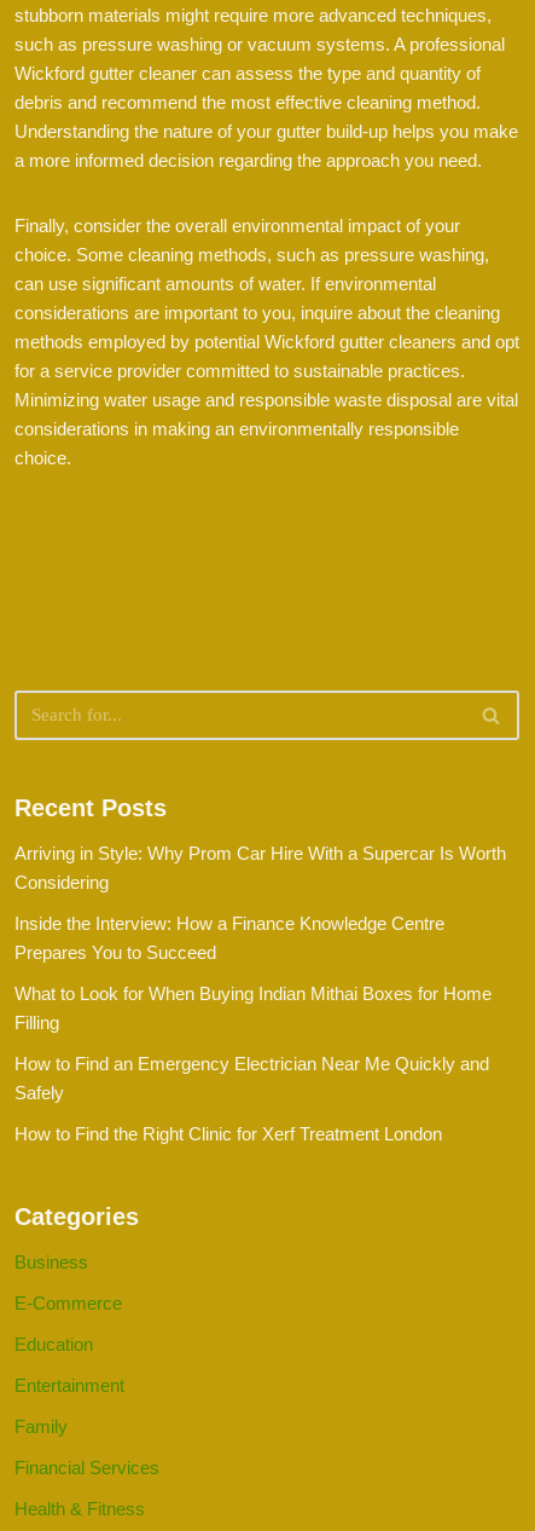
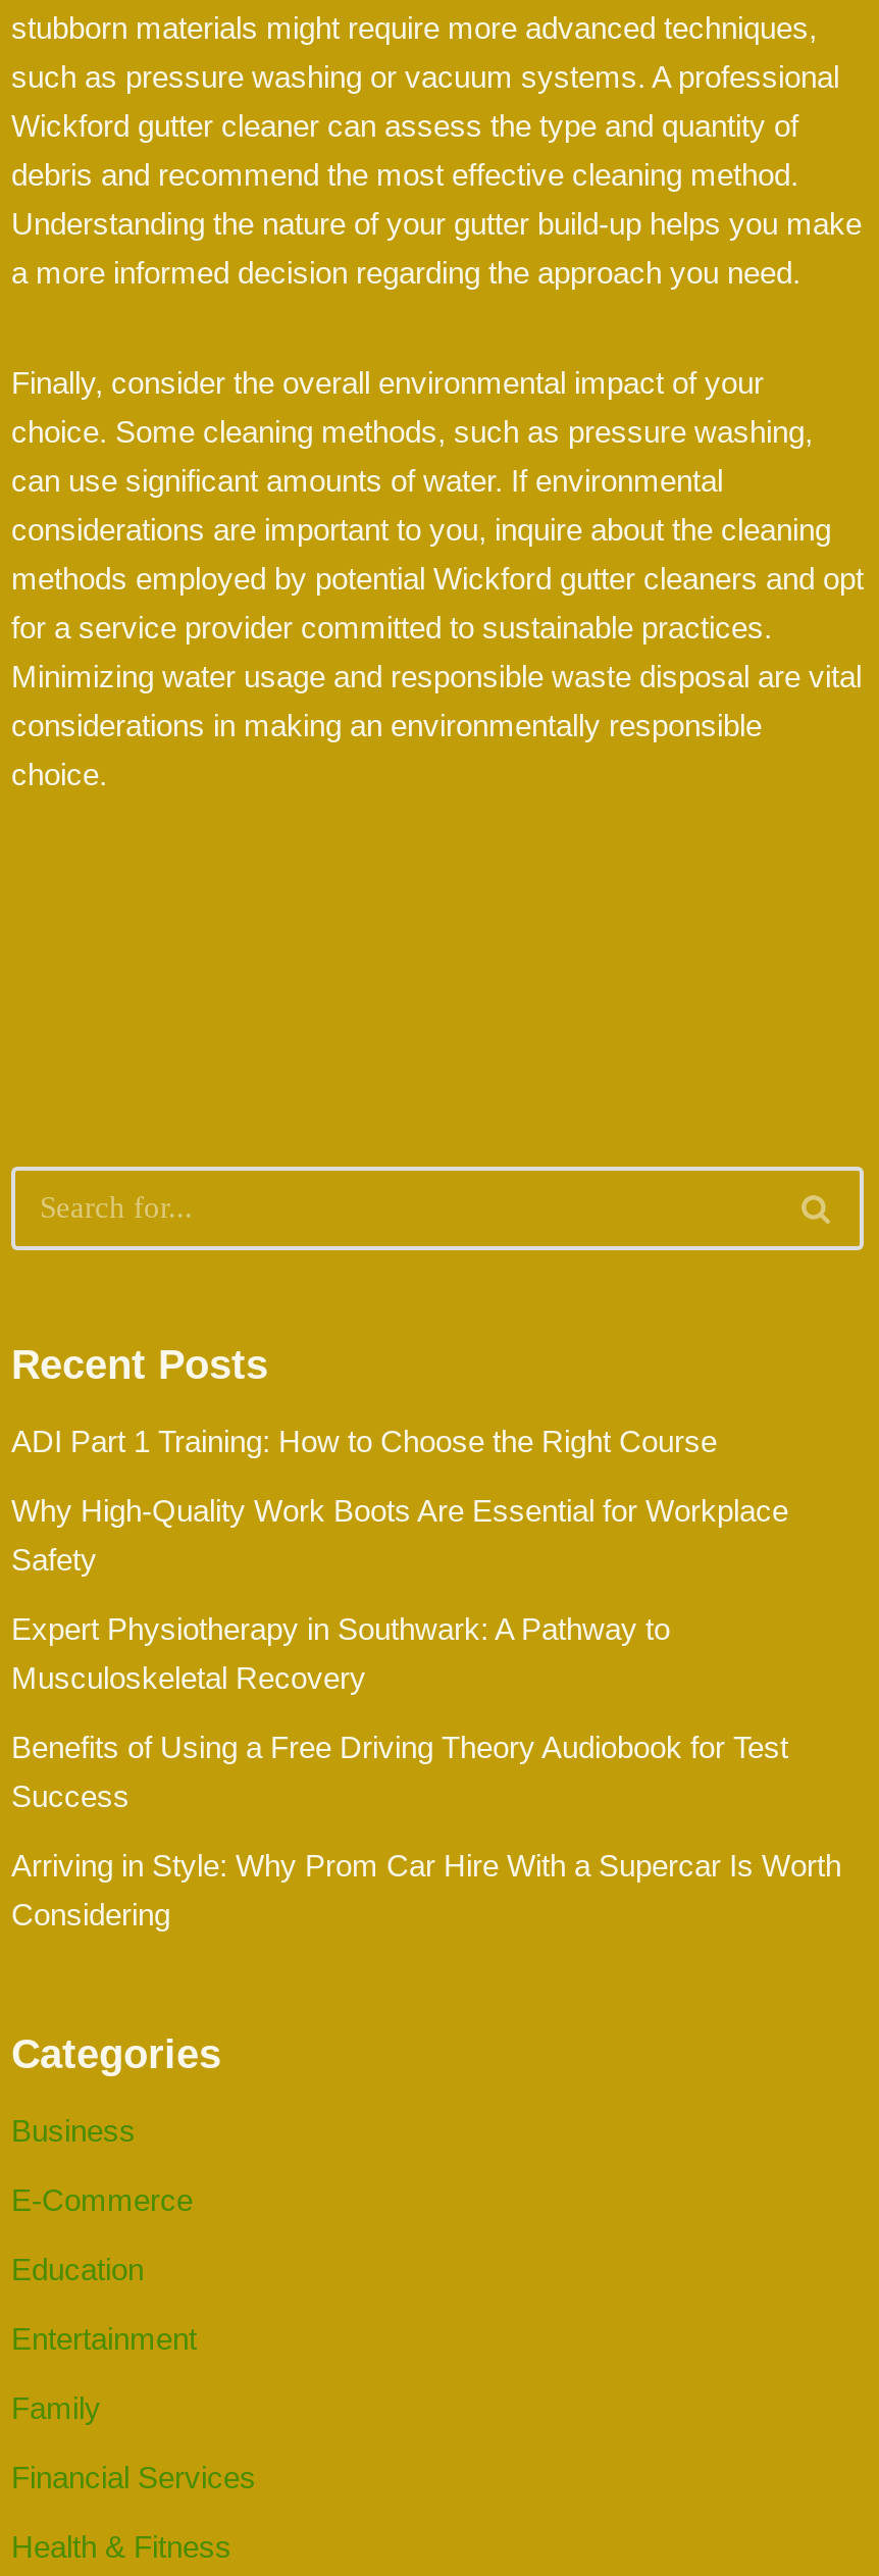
+ ADI Part 1 Training: How to Choose the Right Course
+ Why High-Quality Work Boots Are Essential for Workplace
+ Safety
+ Expert Physiotherapy in Southwark: A Pathway to
+ Musculoskeletal Recovery
+ Benefits of Using a Free Driving Theory Audiobook for Test
+ Success

moved down: Arriving in Style: Why Prom Car Hire With a Supercar Is Worth | Considering

- Inside the Interview: How a Finance Knowledge Centre
- Prepares You to Succeed
- What to Look for When Buying Indian Mithai Boxes for Home
- Filling
- How to Find an Emergency Electrician Near Me Quickly and
- Safely
- How to Find the Right Clinic for Xerf Treatment London
